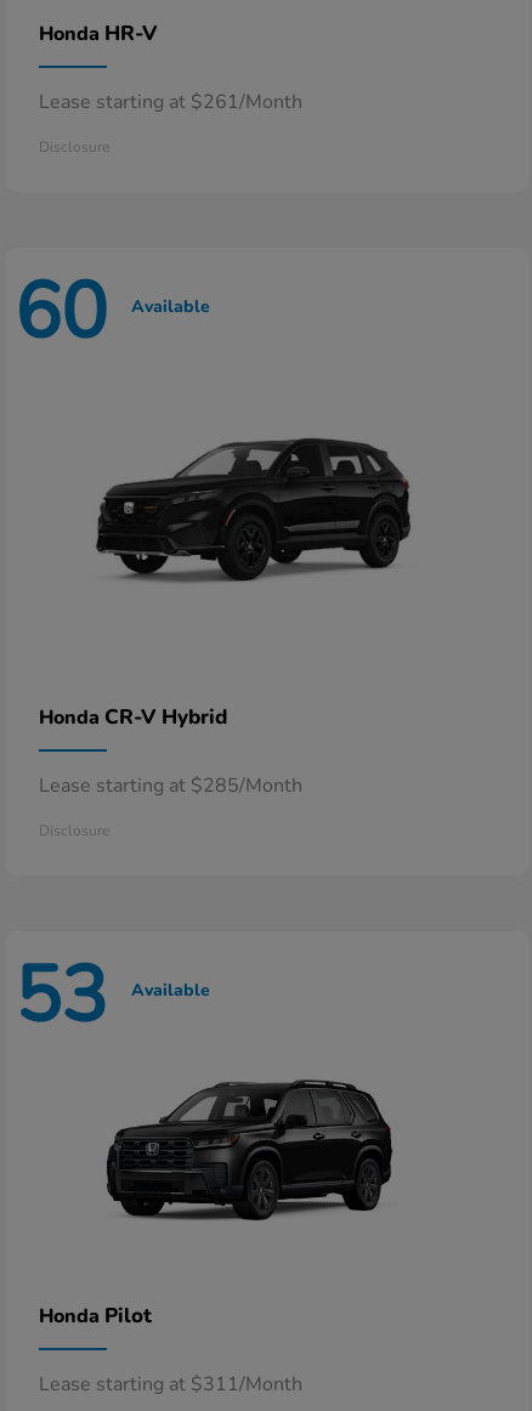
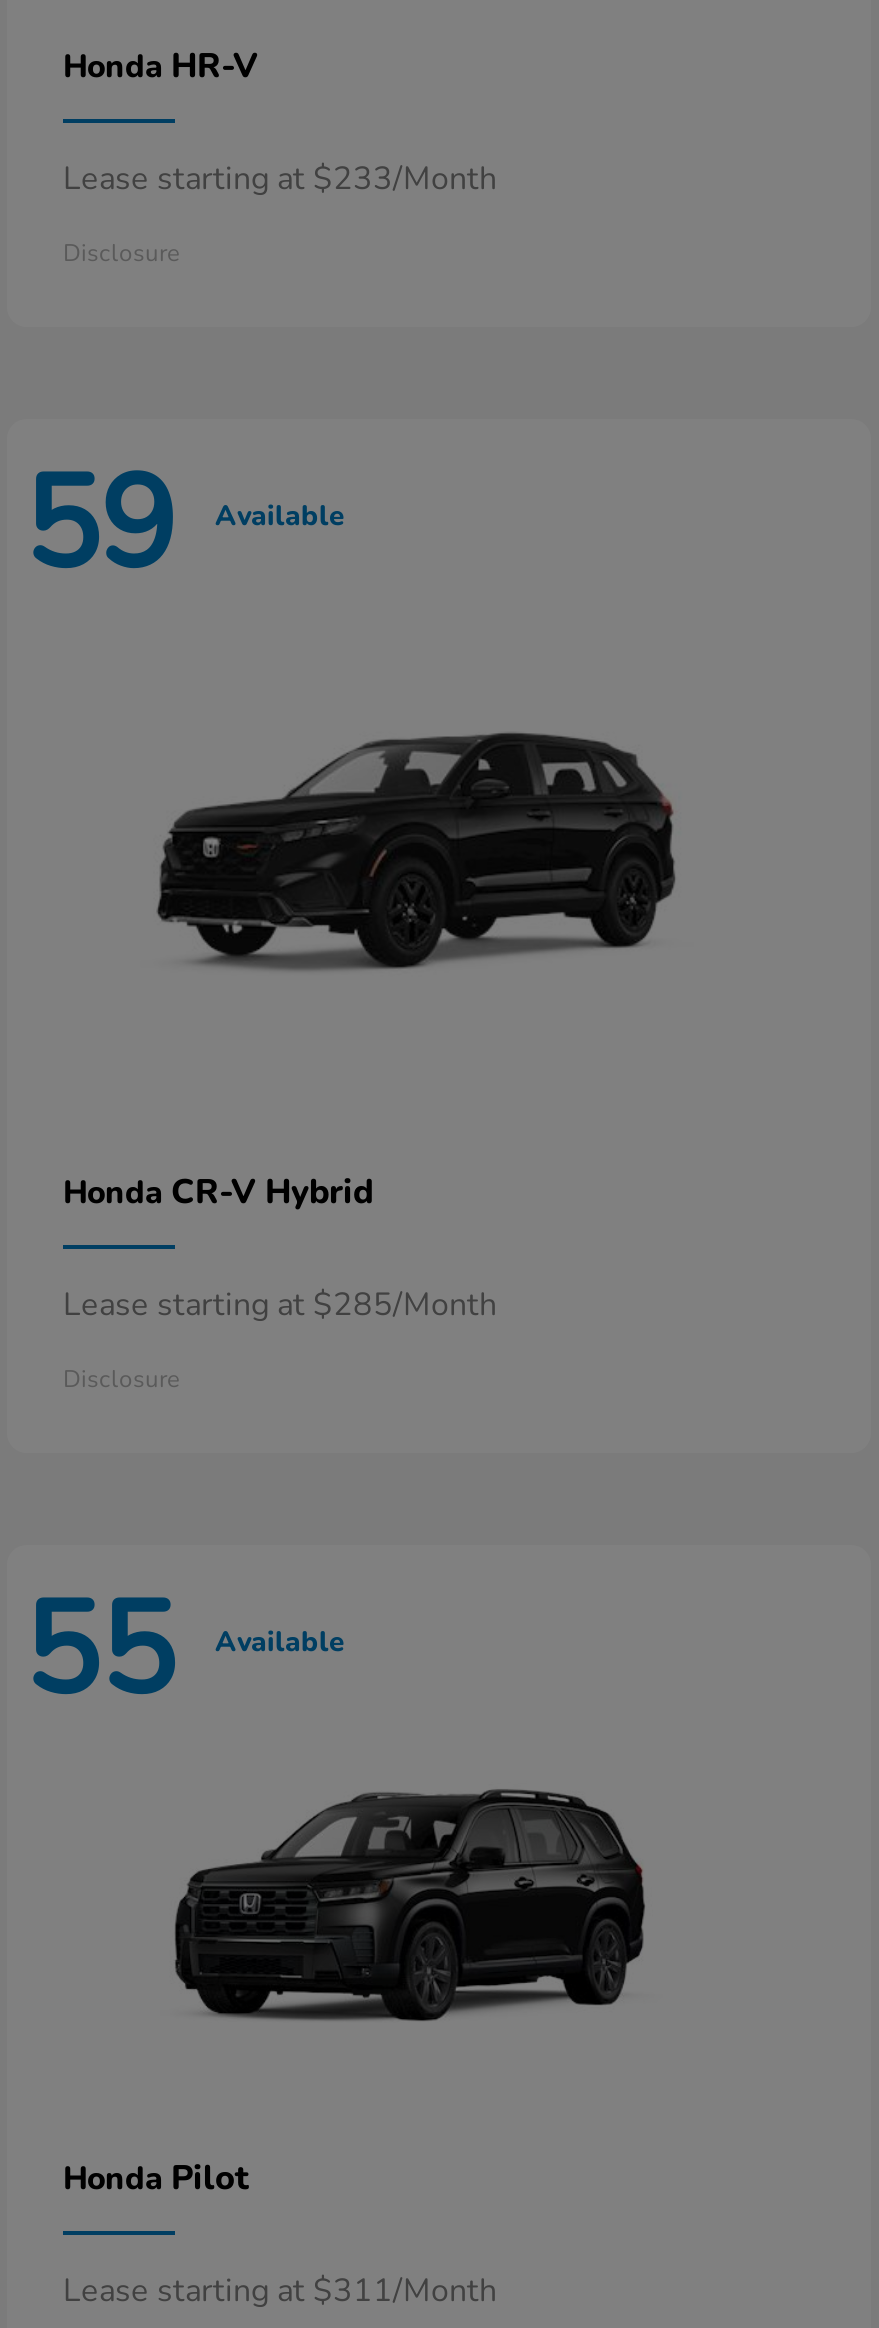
- Lease starting at $261/Month
+ Lease starting at $233/Month

- 60 Available
+ 59 Available

- 53 Available
+ 55 Available
